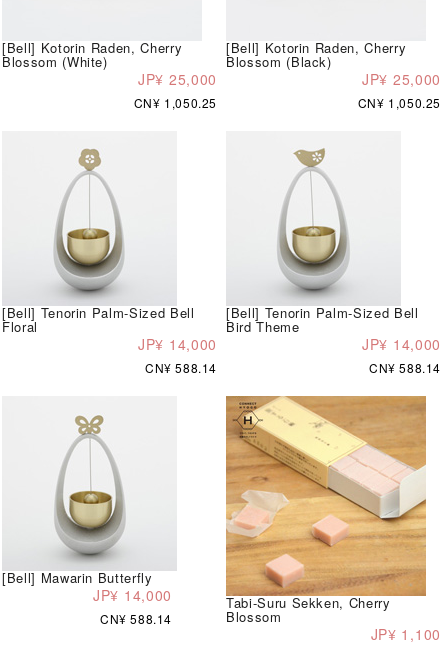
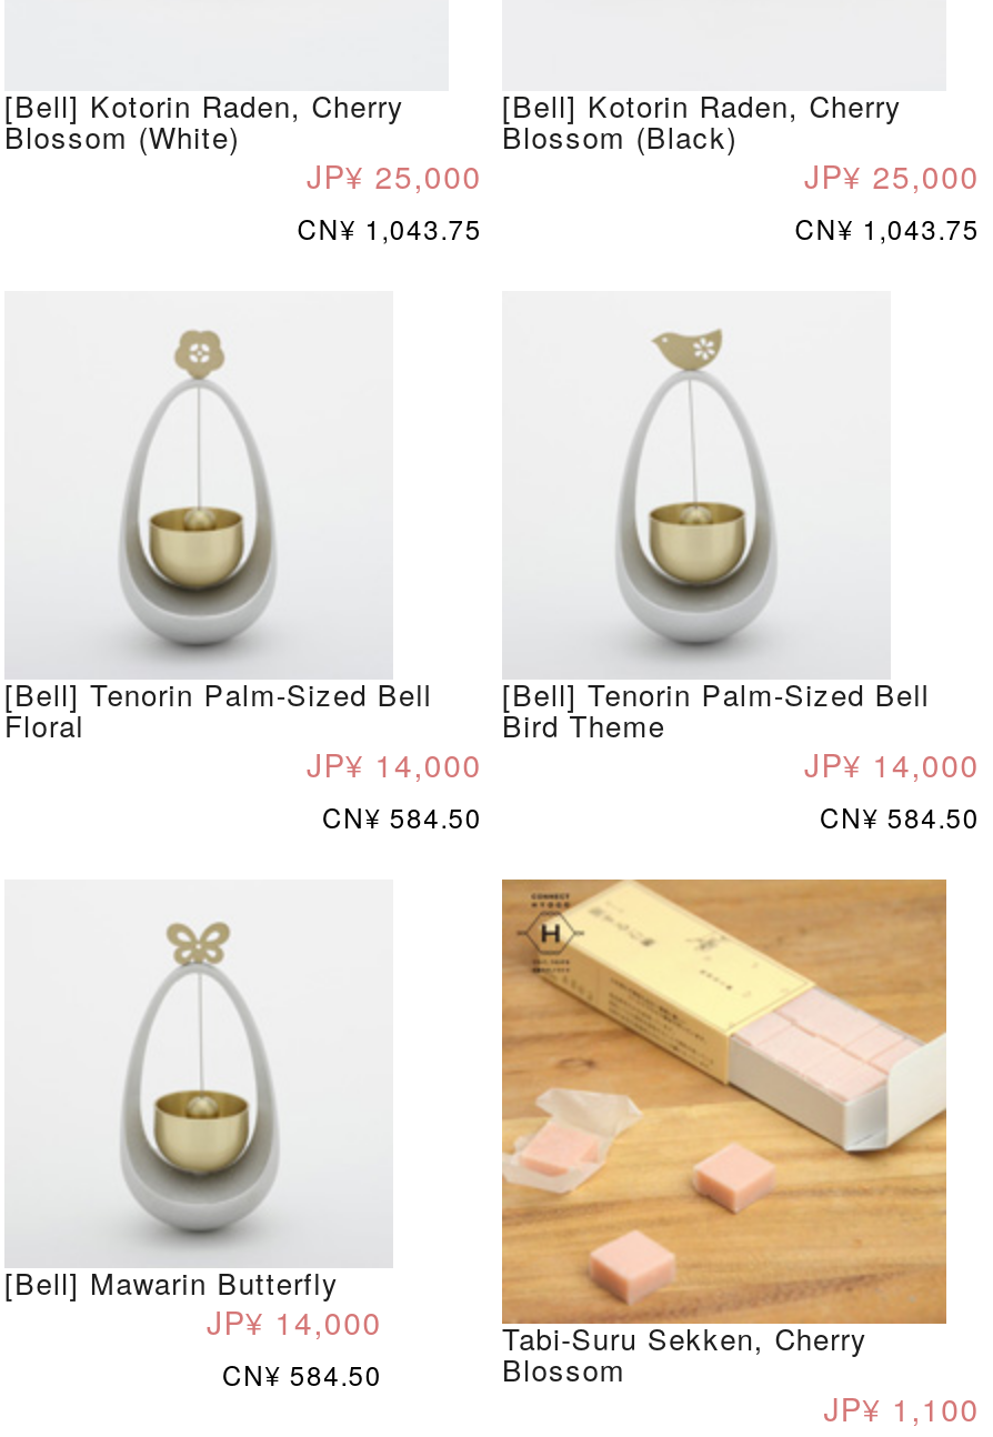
- CN¥ 1,050.25
+ CN¥ 1,043.75

- CN¥ 1,050.25
+ CN¥ 1,043.75

- CN¥ 588.14
+ CN¥ 584.50

- CN¥ 588.14
+ CN¥ 584.50

- CN¥ 588.14
+ CN¥ 584.50
